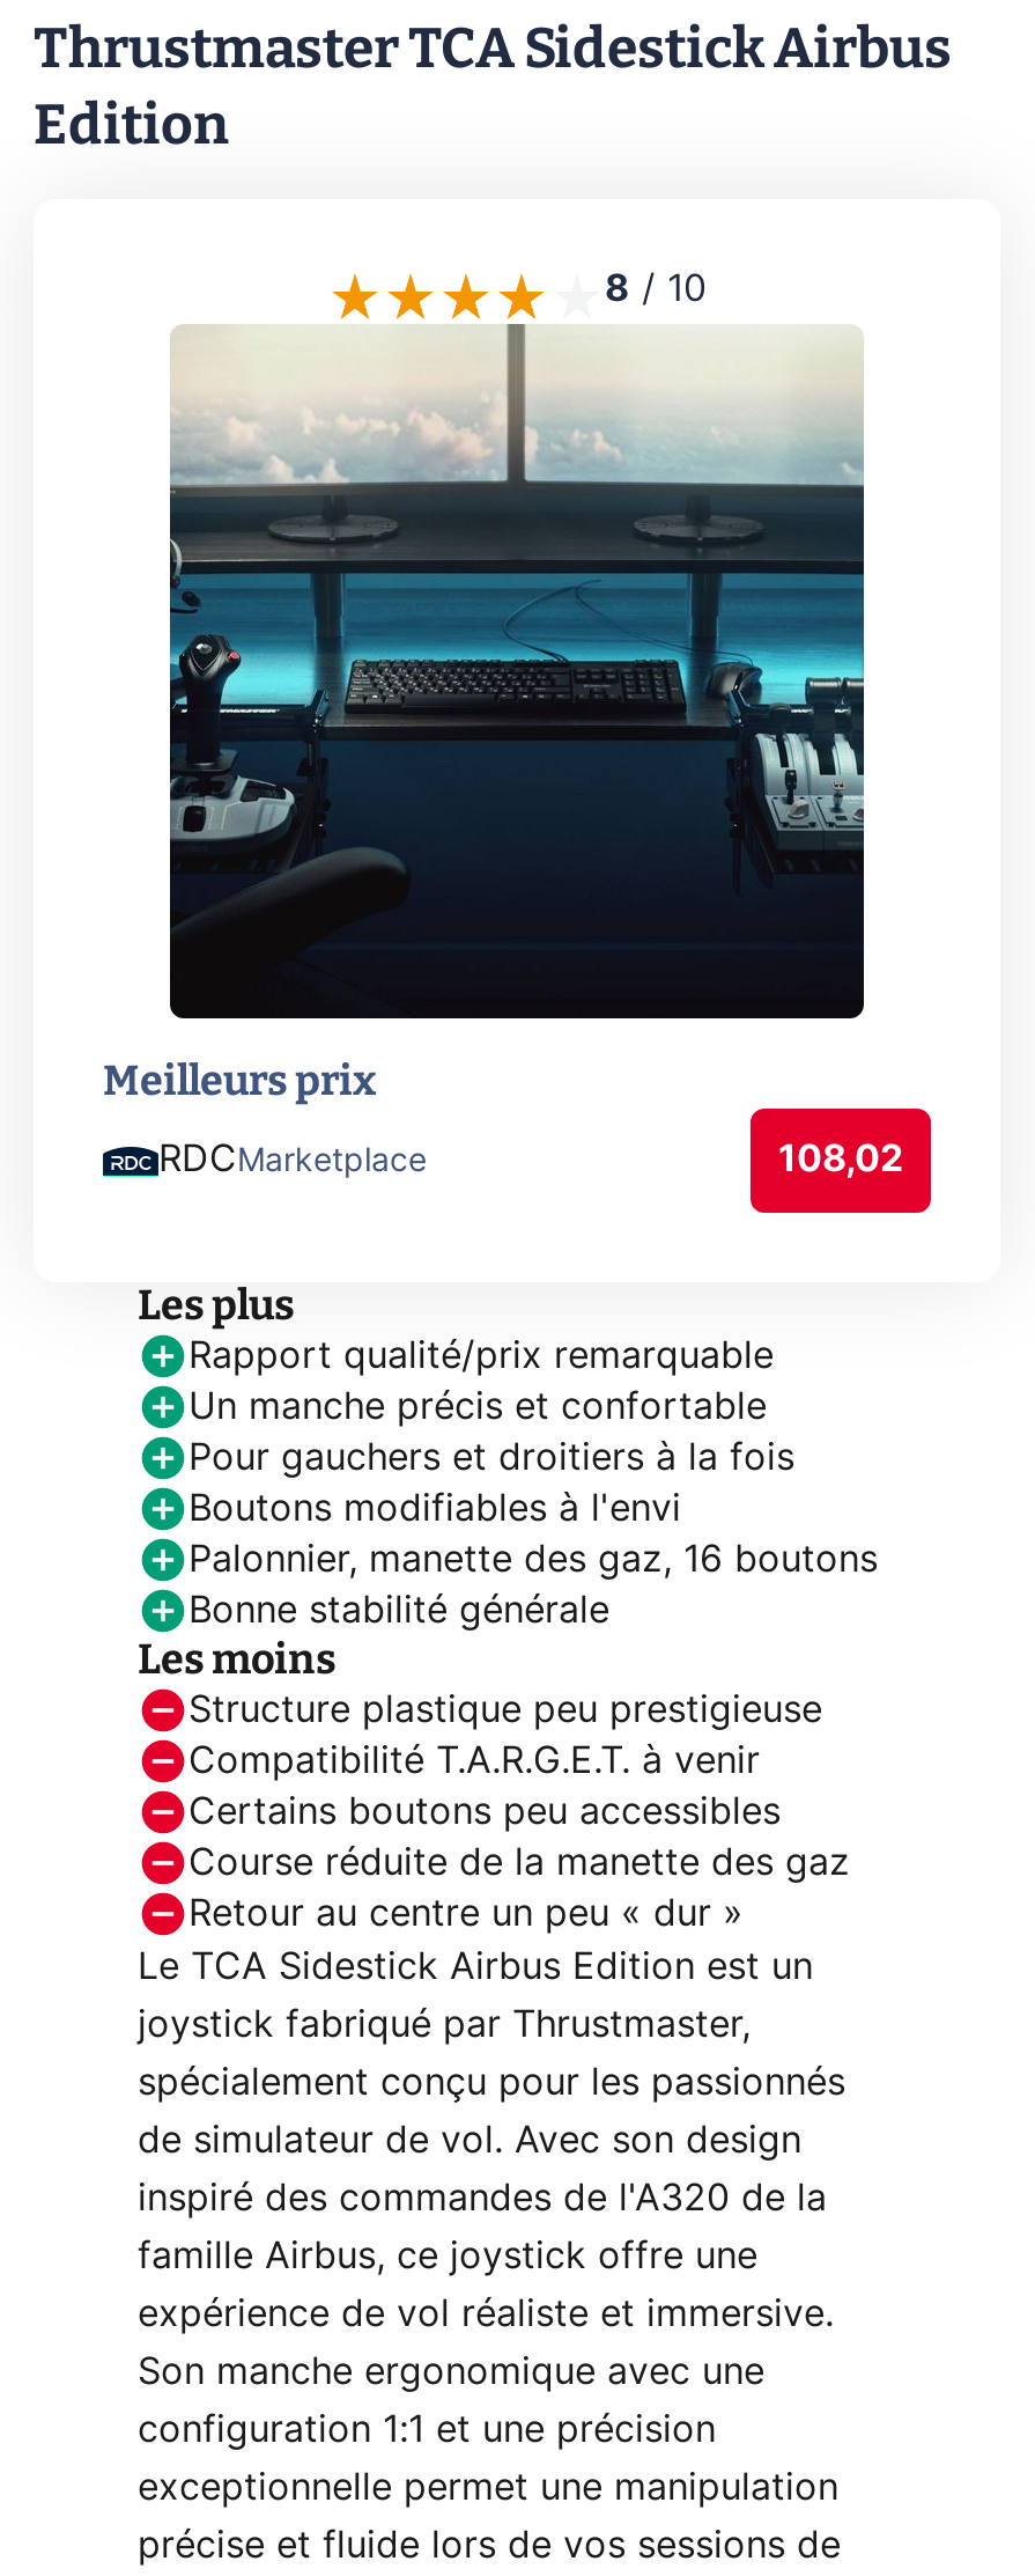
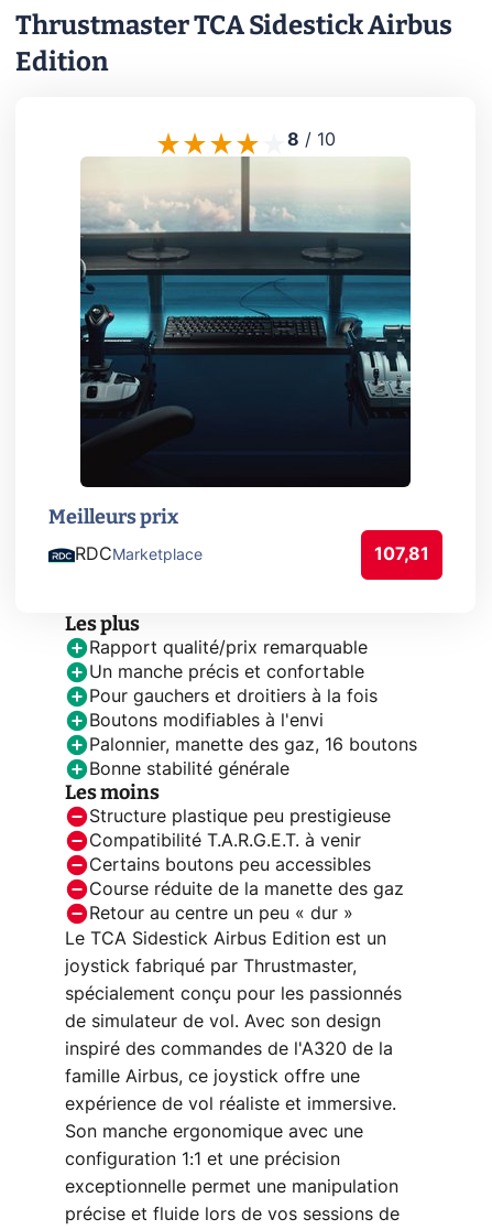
- 108,02
+ 107,81
